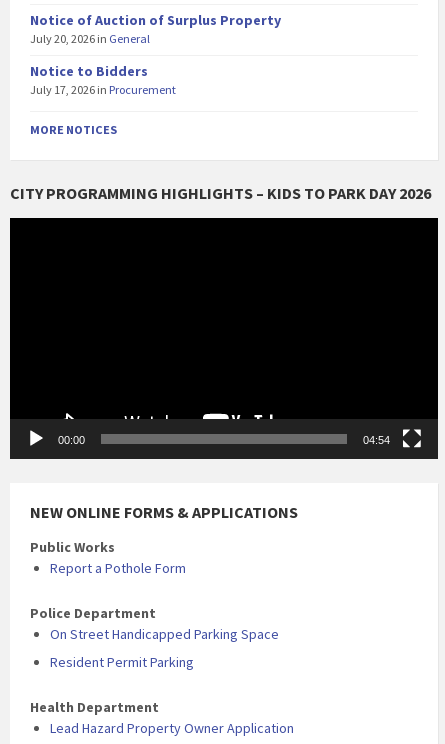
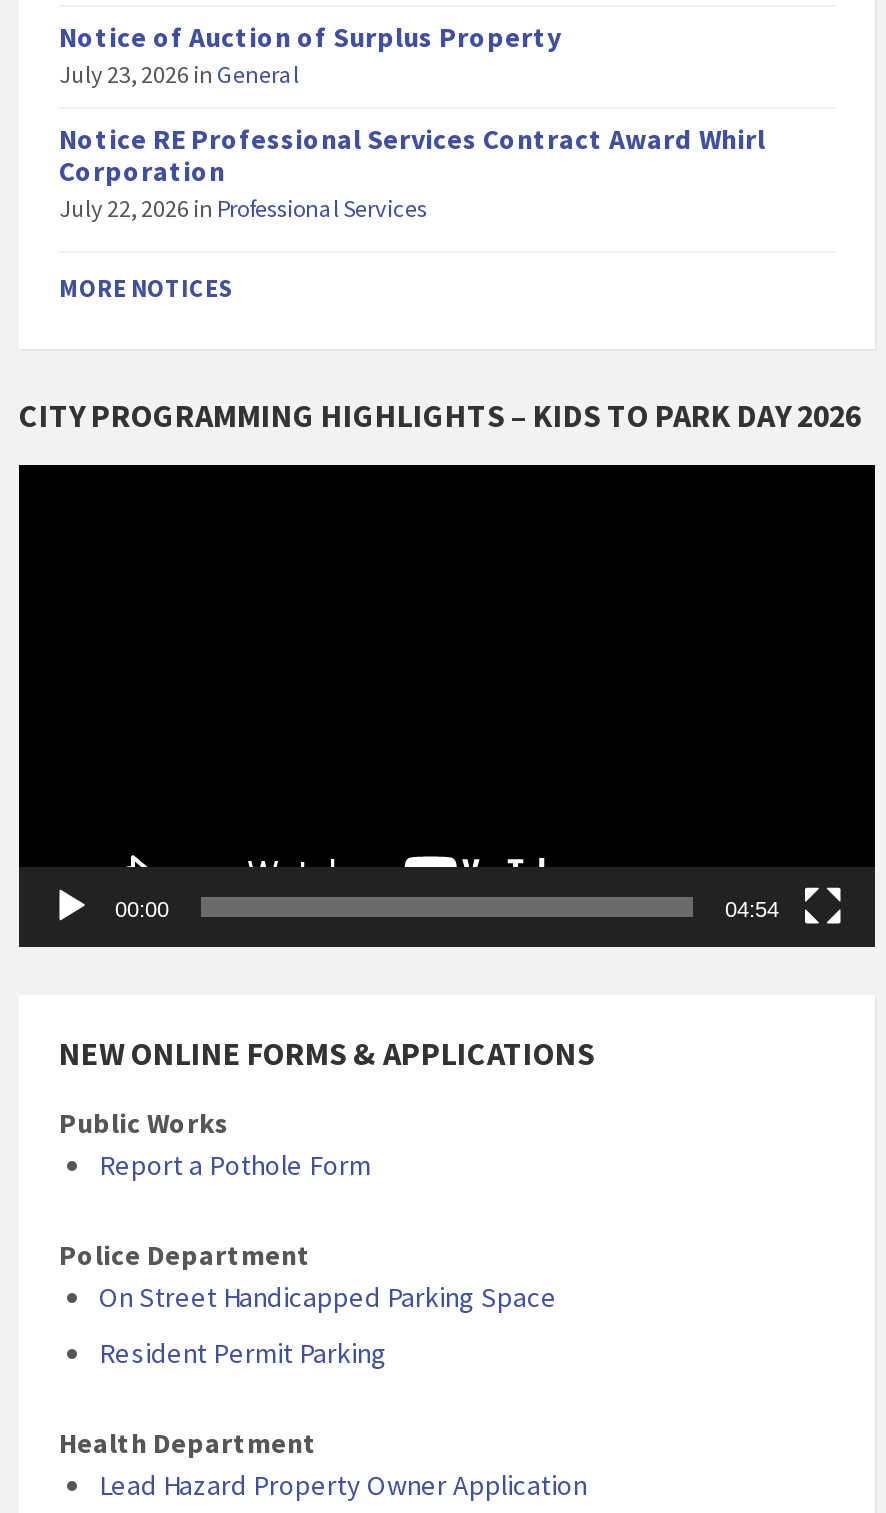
- July 20, 2026 in General
+ July 23, 2026 in General

- Notice to Bidders
- July 17, 2026 in Procurement
+ Notice RE Professional Services Contract Award Whirl
+ Corporation
+ July 22, 2026 in Professional Services
